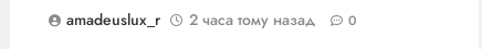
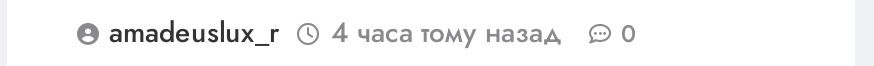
- 2 часа тому назад
+ 4 часа тому назад
